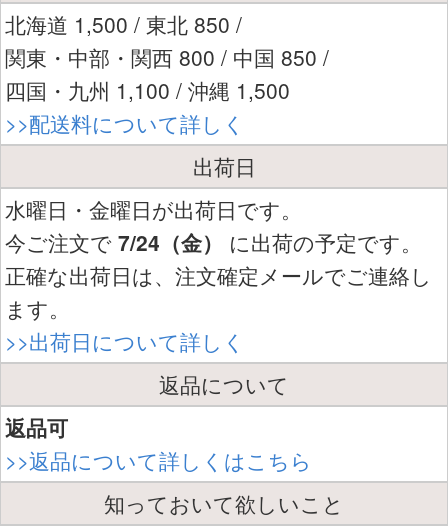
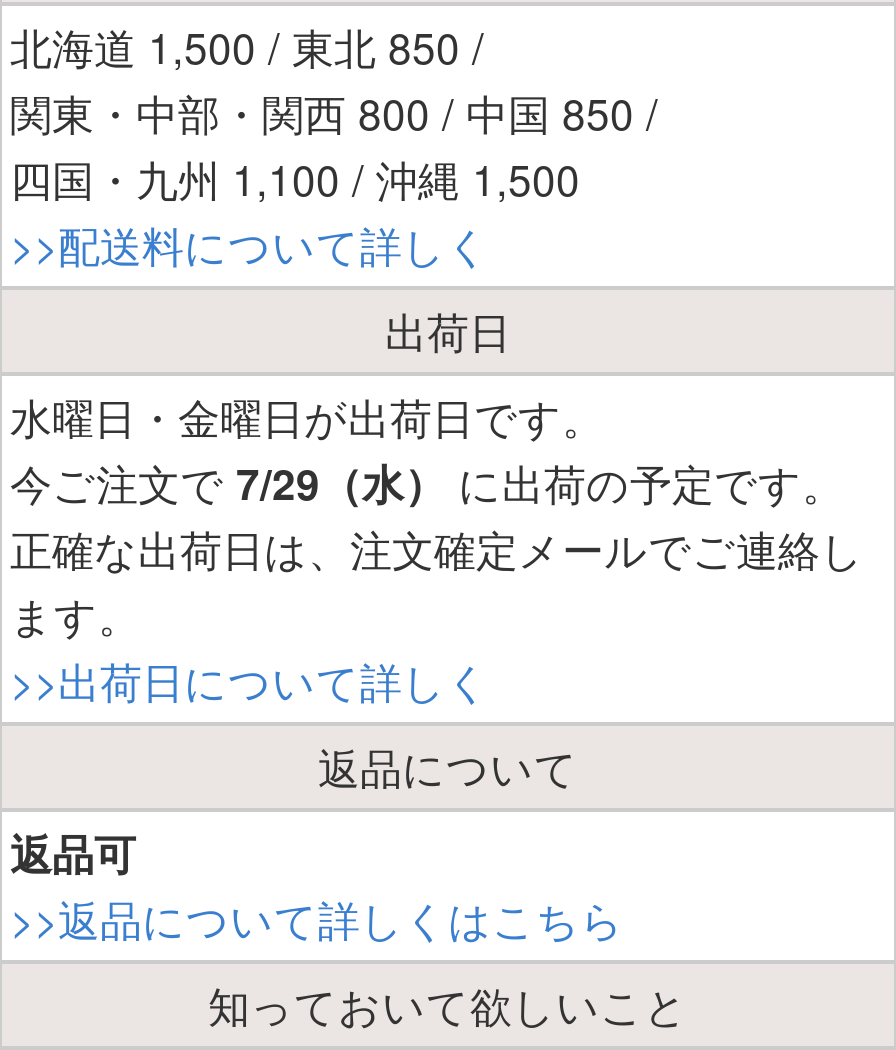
- 今ご注文で7/24（金）に出荷の予定です。
+ 今ご注文で7/29（水）に出荷の予定です。
